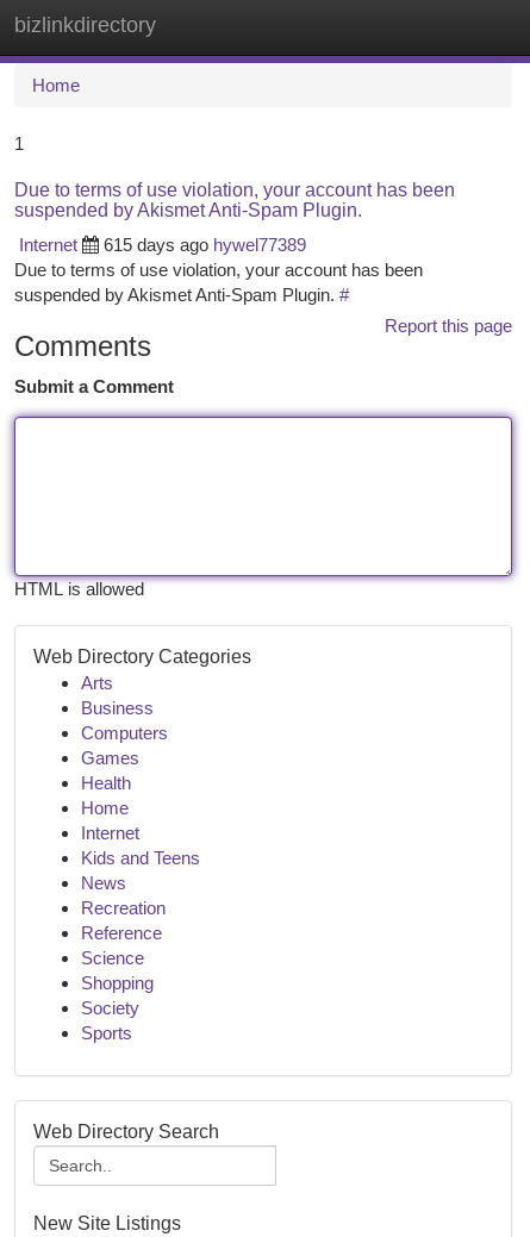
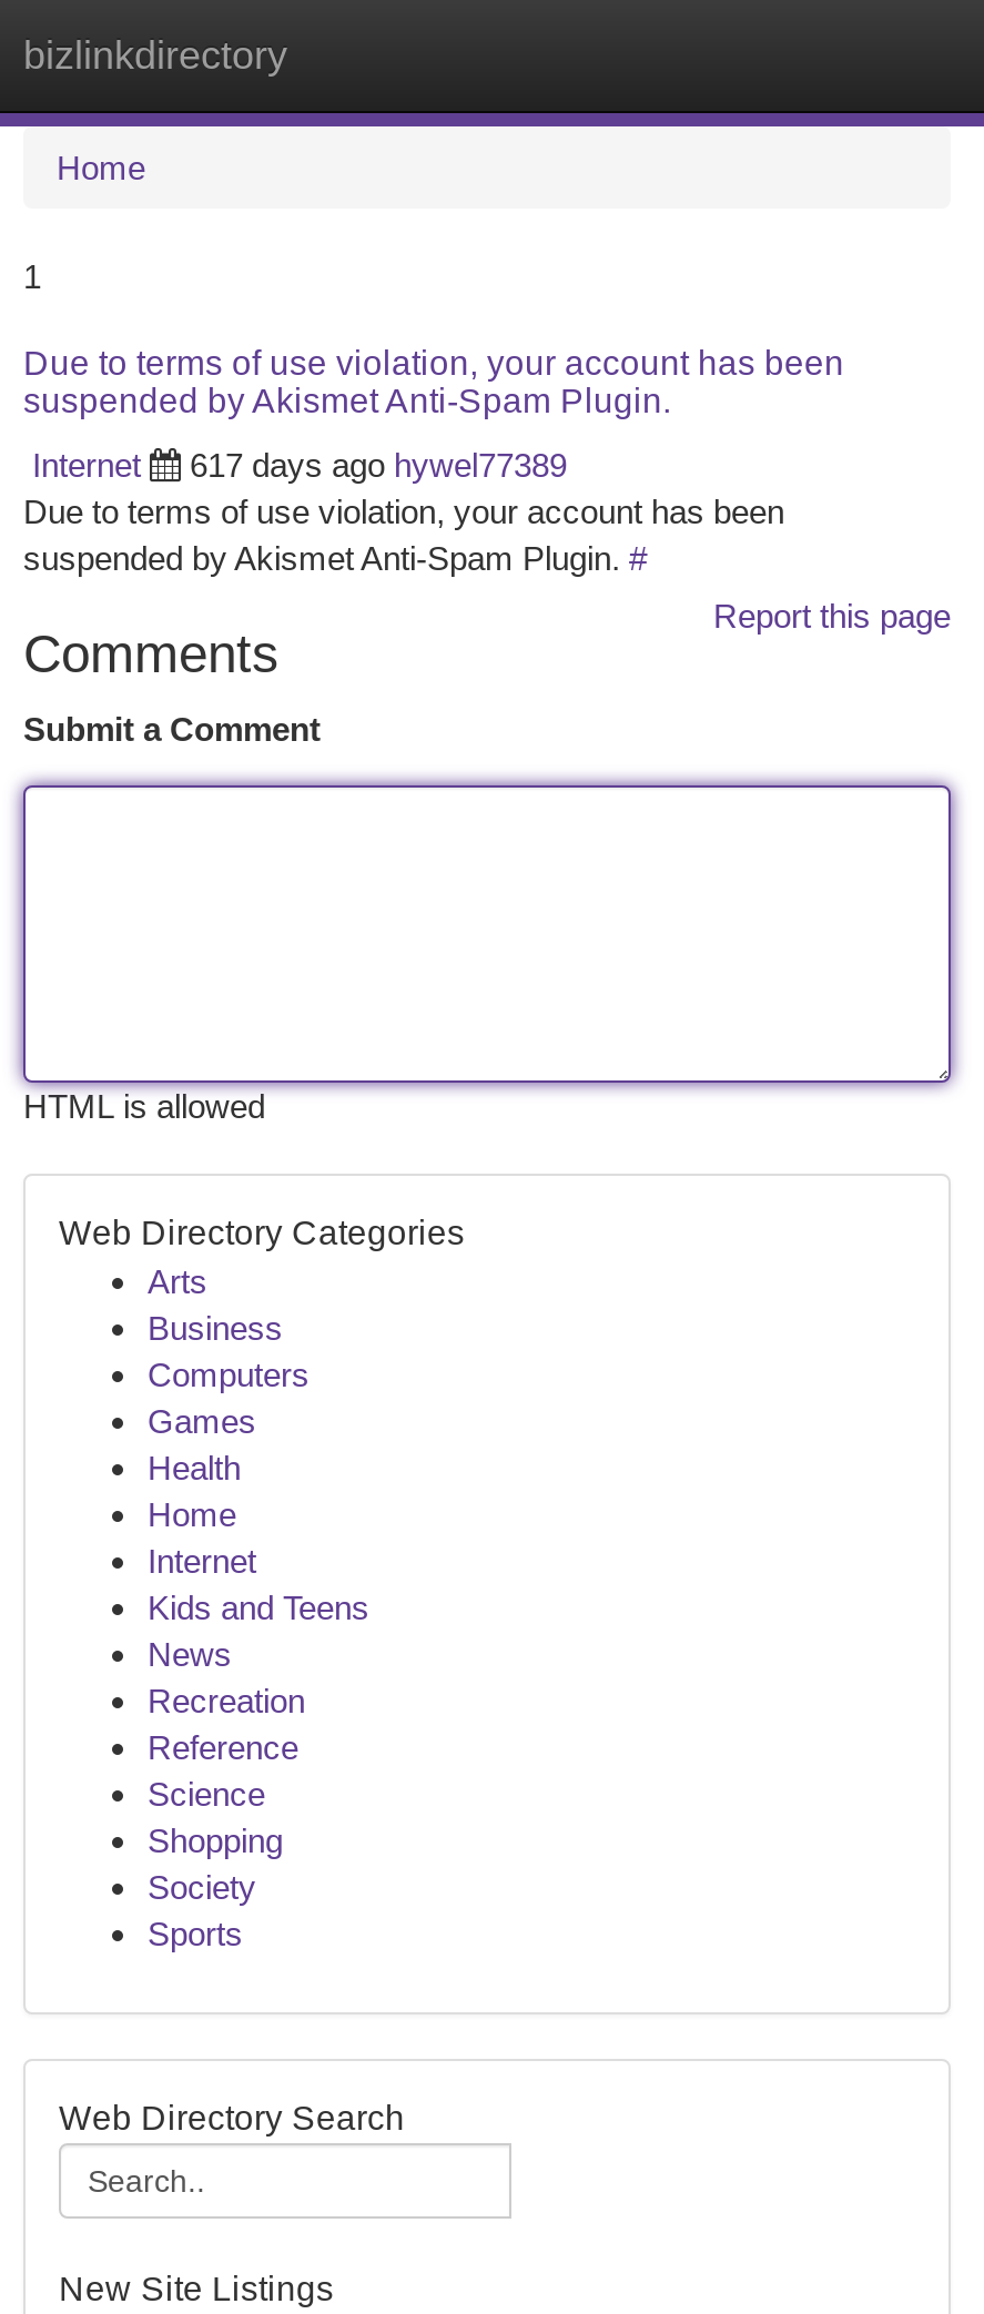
- 615 days ago hywel77389
+ 617 days ago hywel77389
